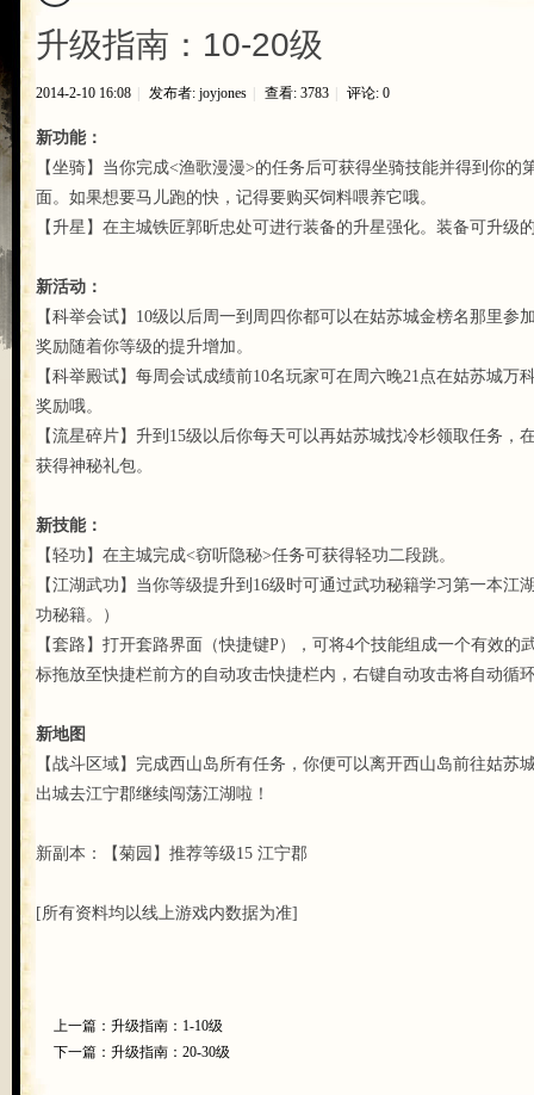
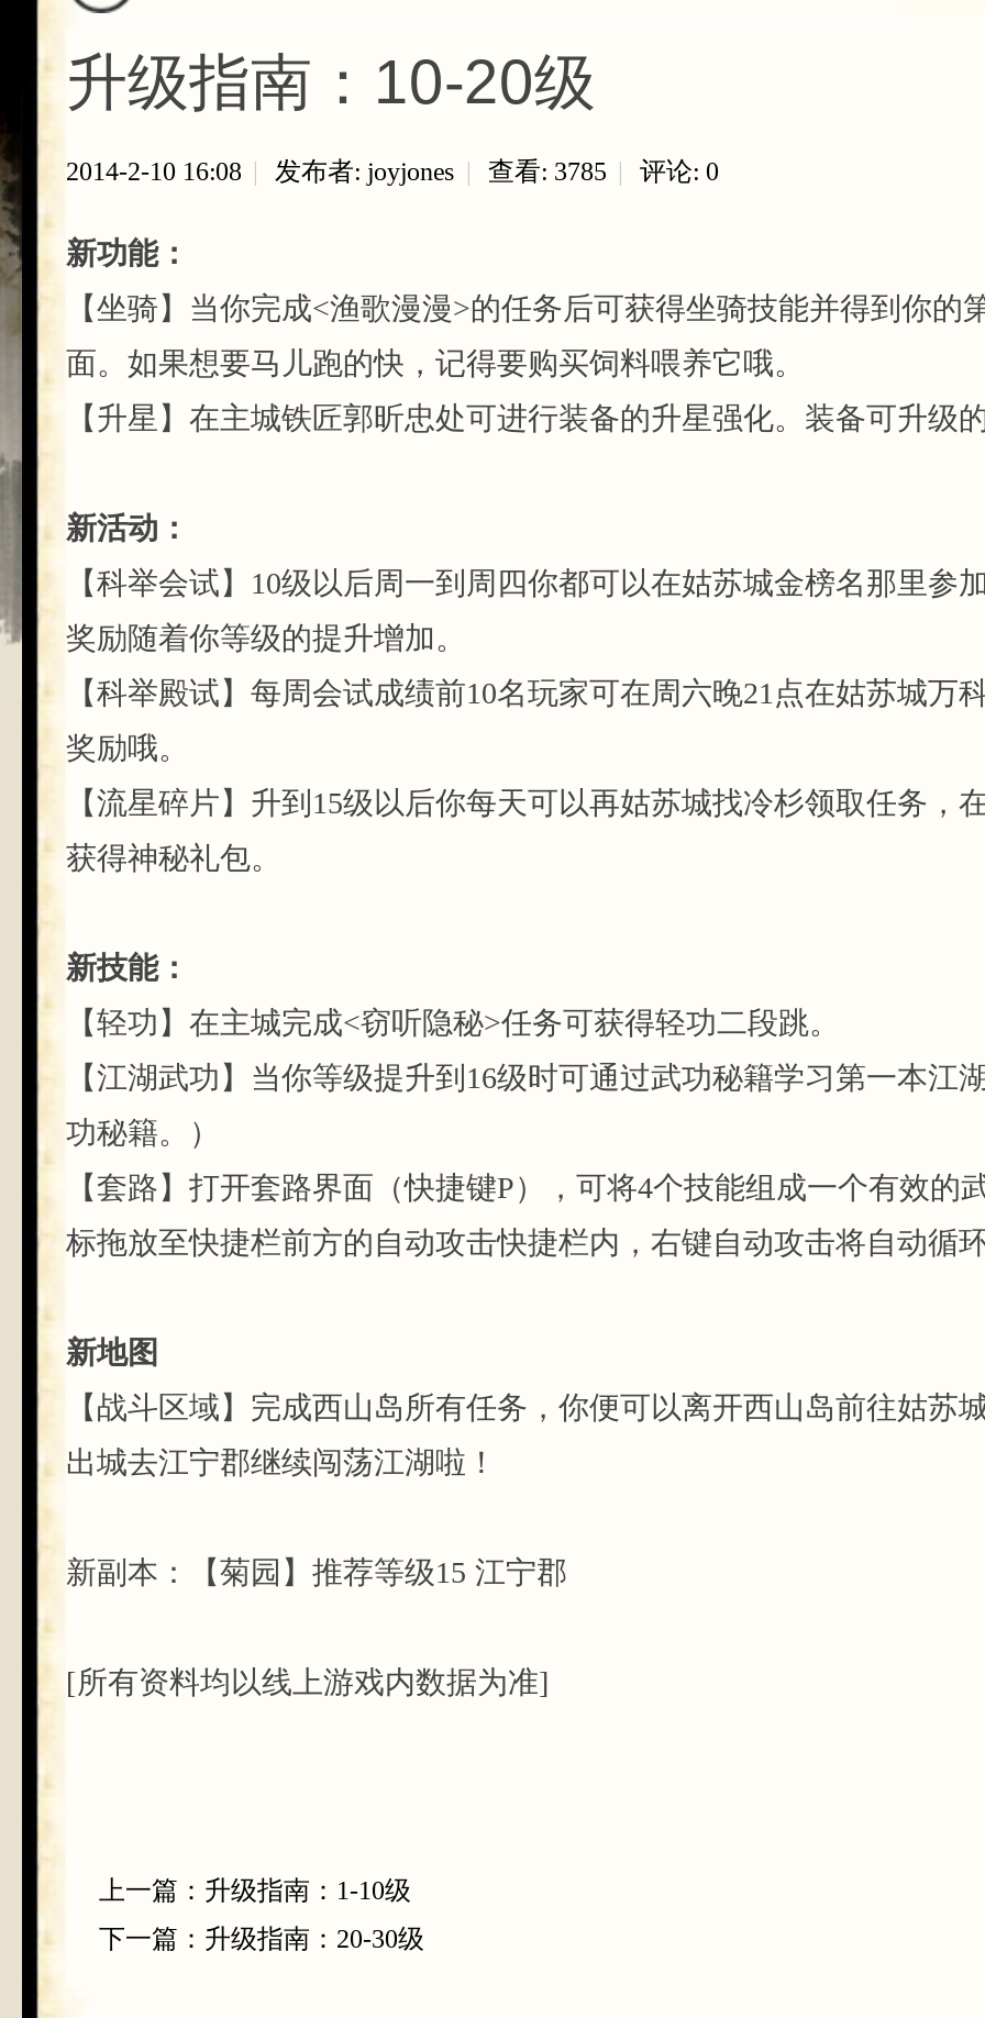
- 查看: 3783
+ 查看: 3785
